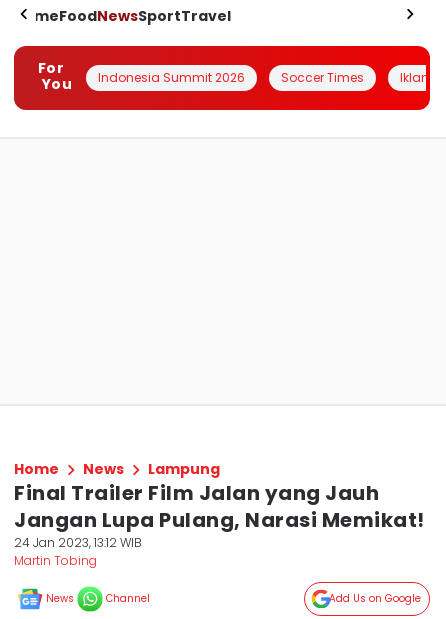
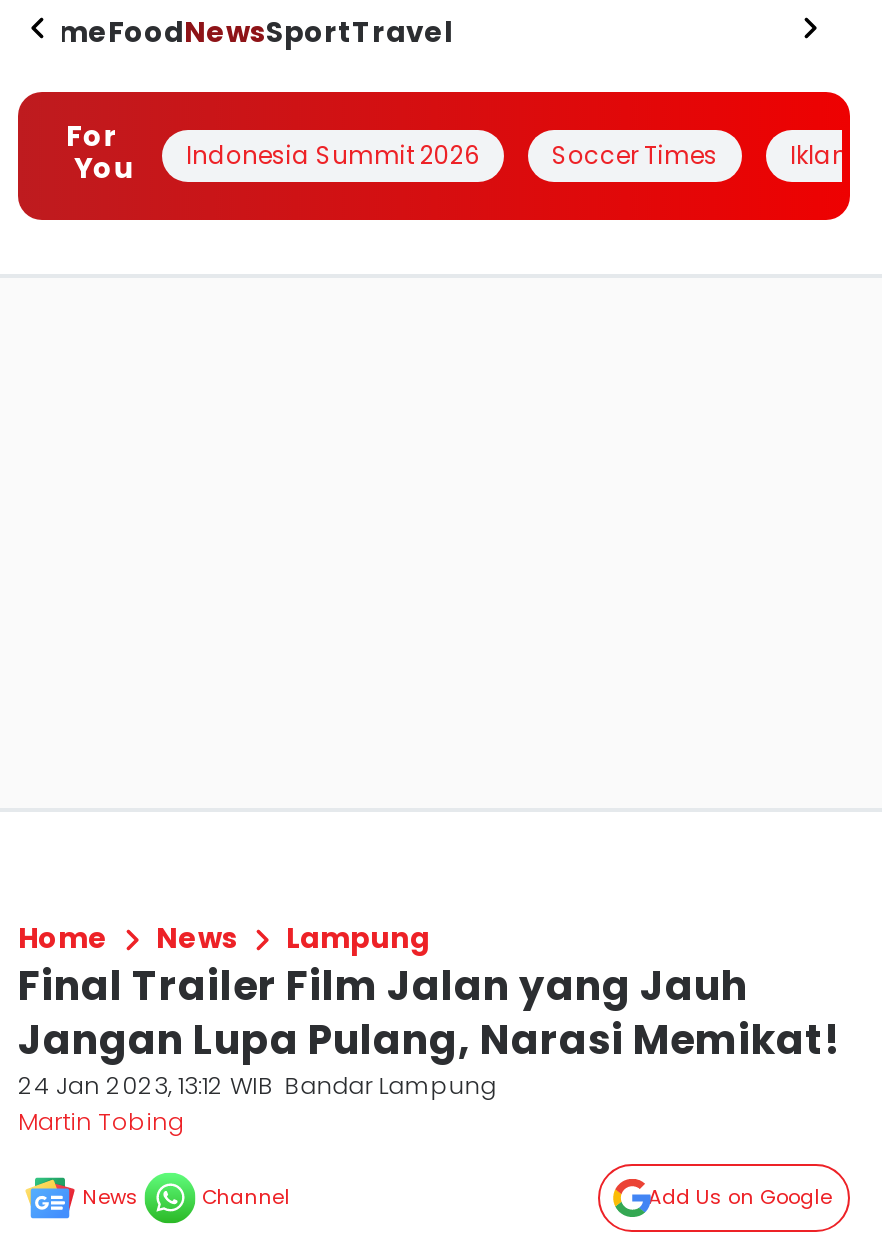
- 24 Jan 2023, 13:12 WIB
+ 24 Jan 2023, 13:12 WIB Bandar Lampung
